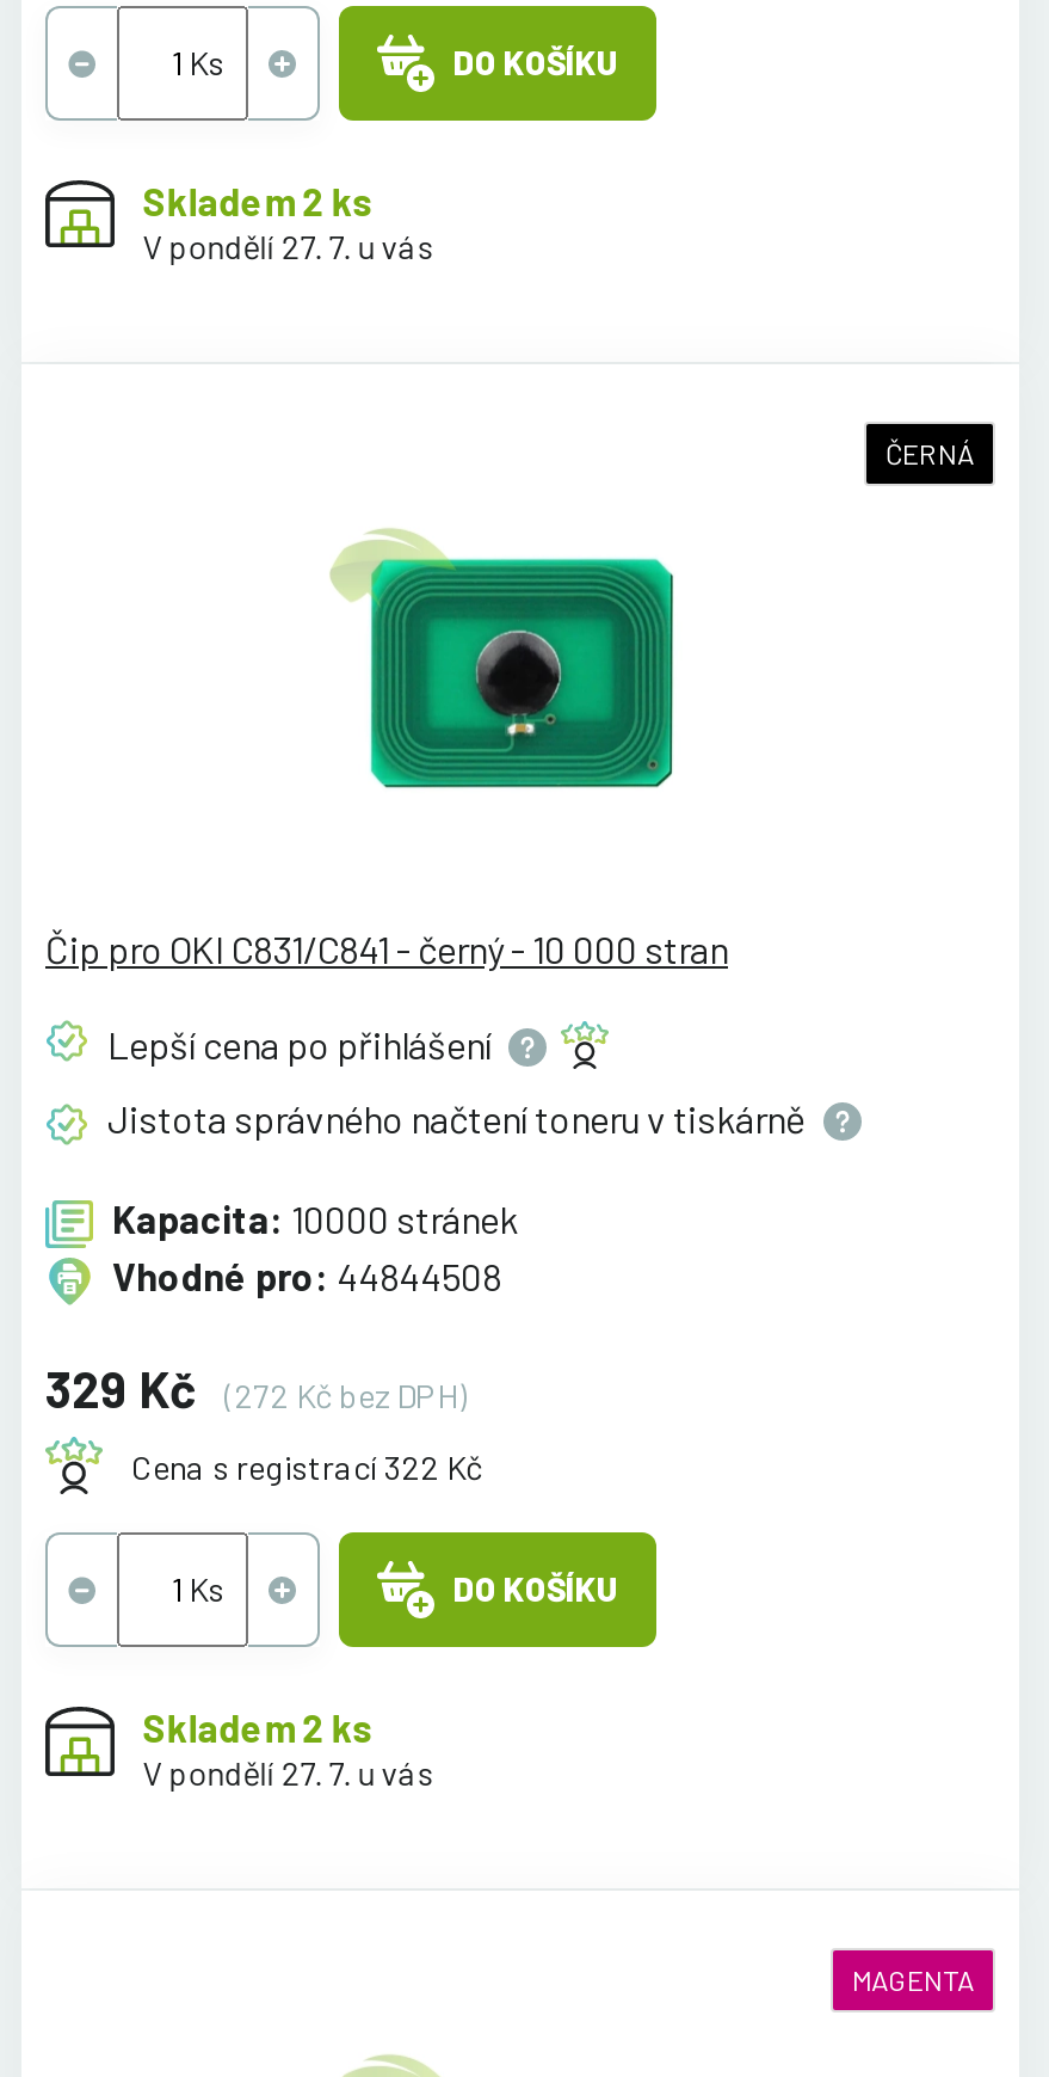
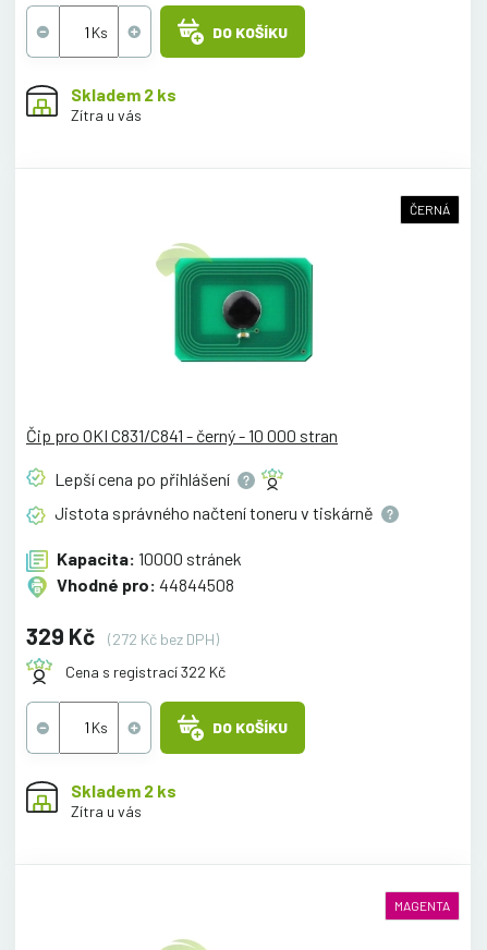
- V pondělí 27. 7. u vás
+ Zítra u vás

- V pondělí 27. 7. u vás
+ Zítra u vás
